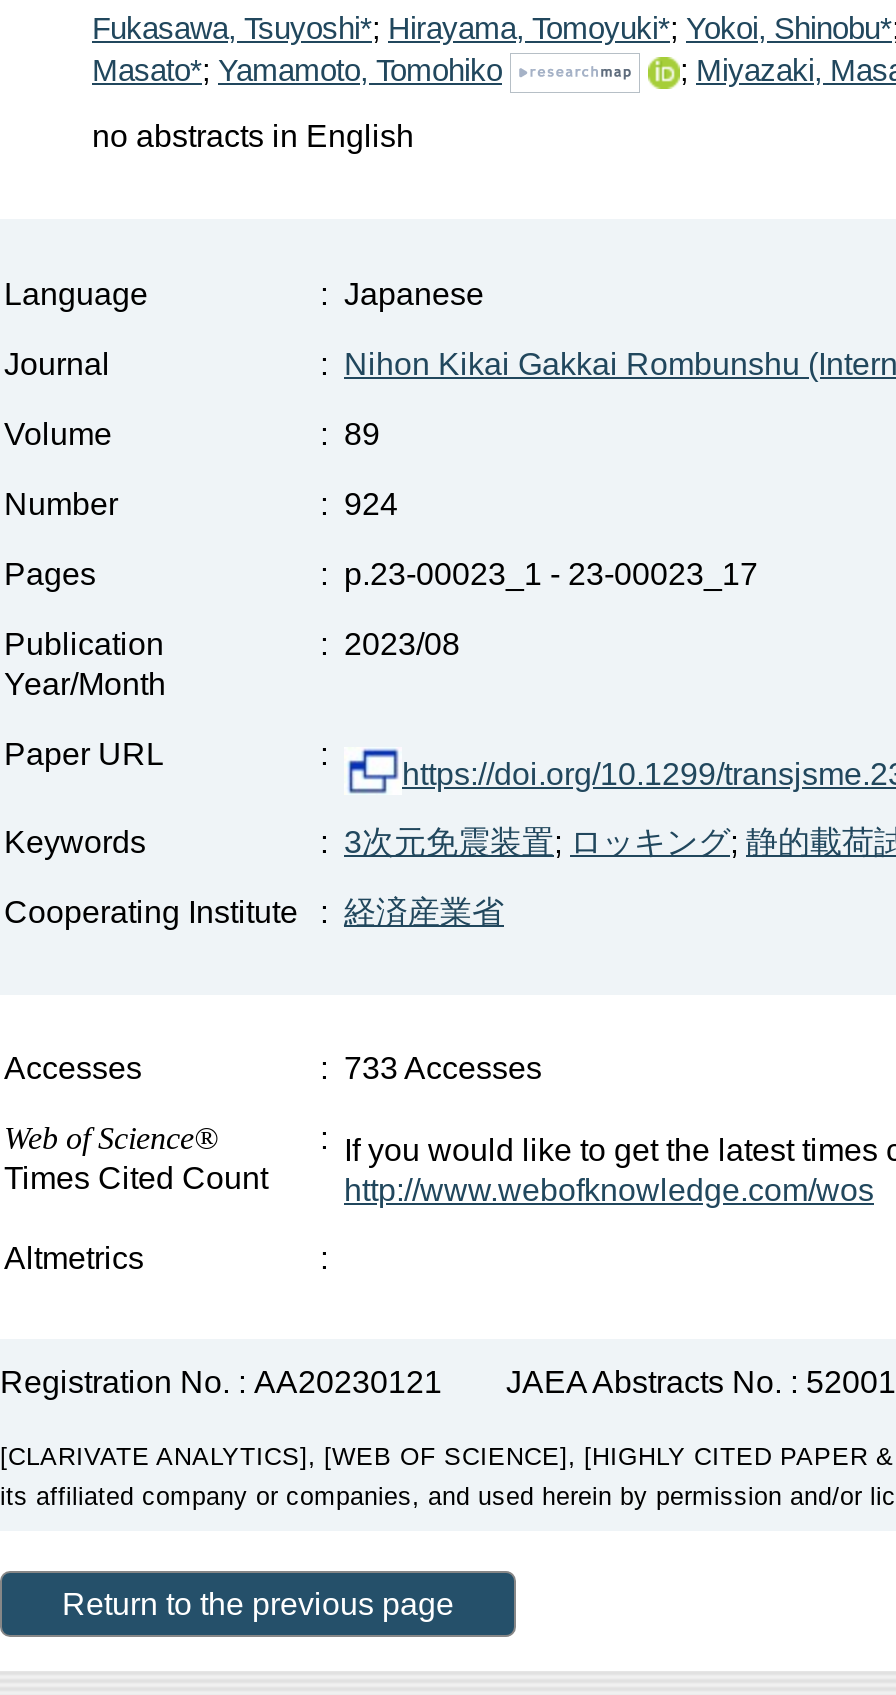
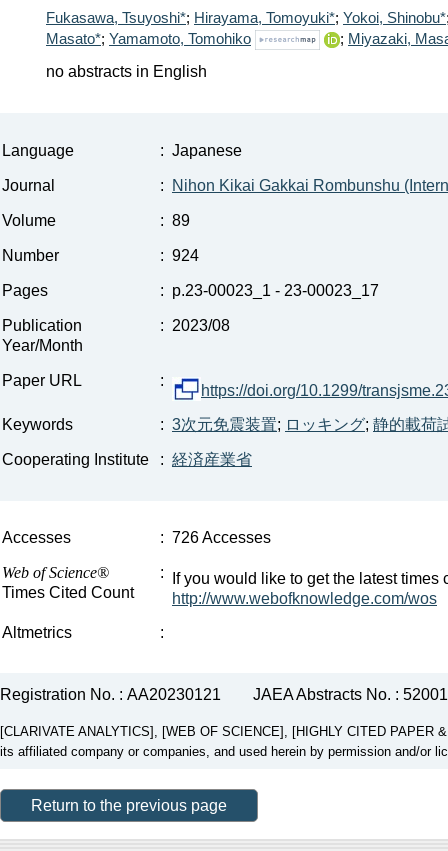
- : 733 Accesses
+ : 726 Accesses
